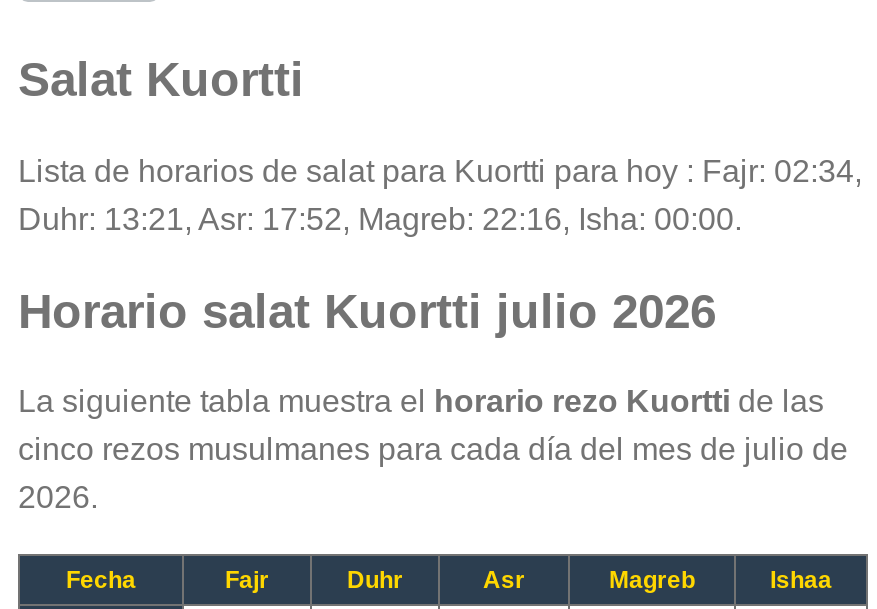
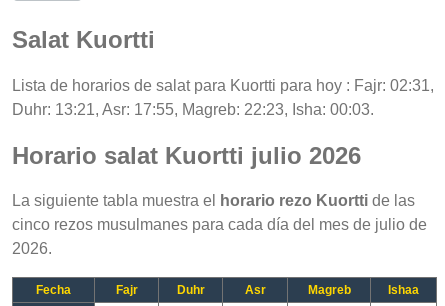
- Lista de horarios de salat para Kuortti para hoy : Fajr: 02:34,
+ Lista de horarios de salat para Kuortti para hoy : Fajr: 02:31,

- Duhr: 13:21, Asr: 17:52, Magreb: 22:16, Isha: 00:00.
+ Duhr: 13:21, Asr: 17:55, Magreb: 22:23, Isha: 00:03.
